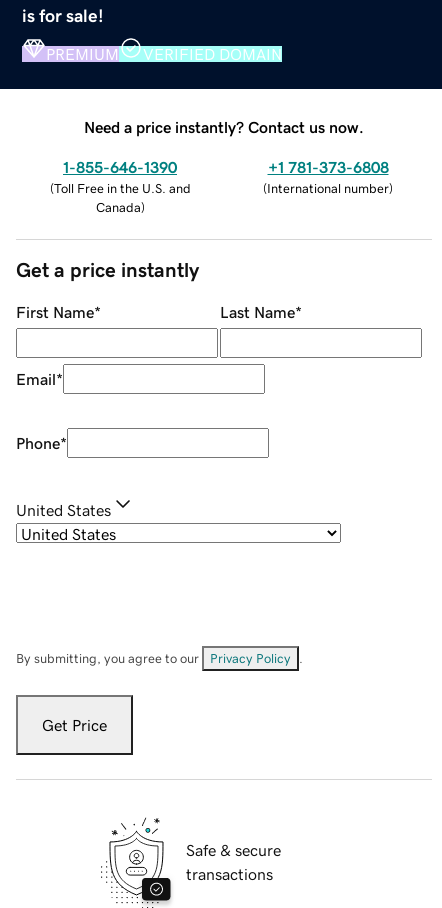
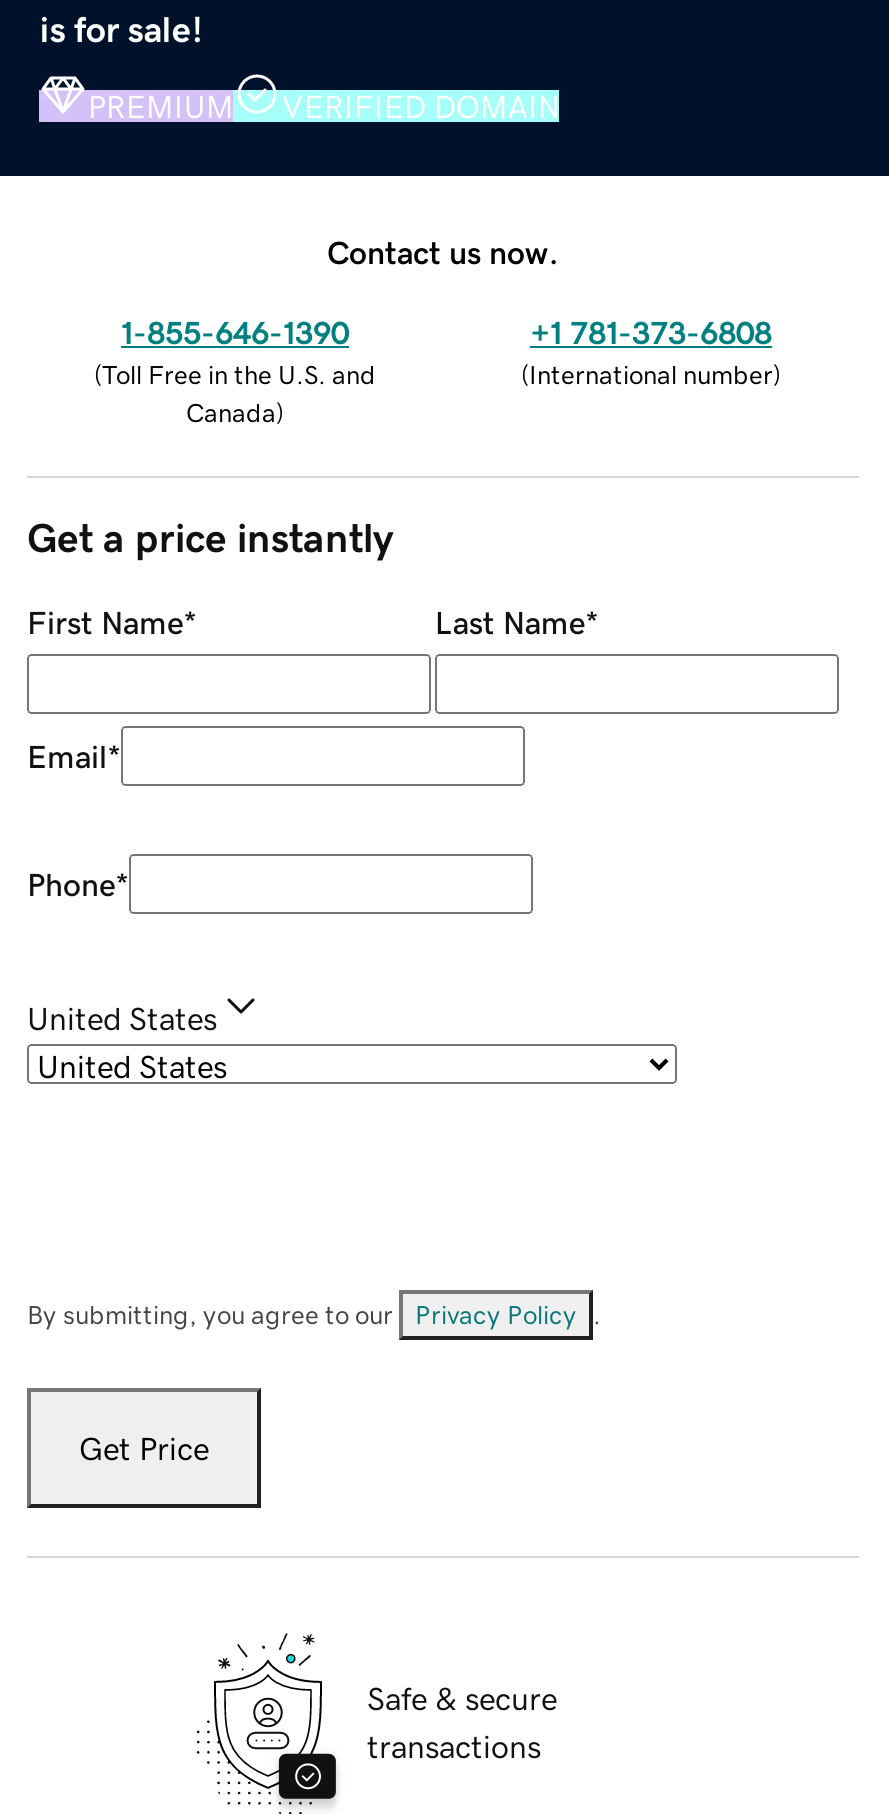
- Need a price instantly? Contact us now.
+ Contact us now.
